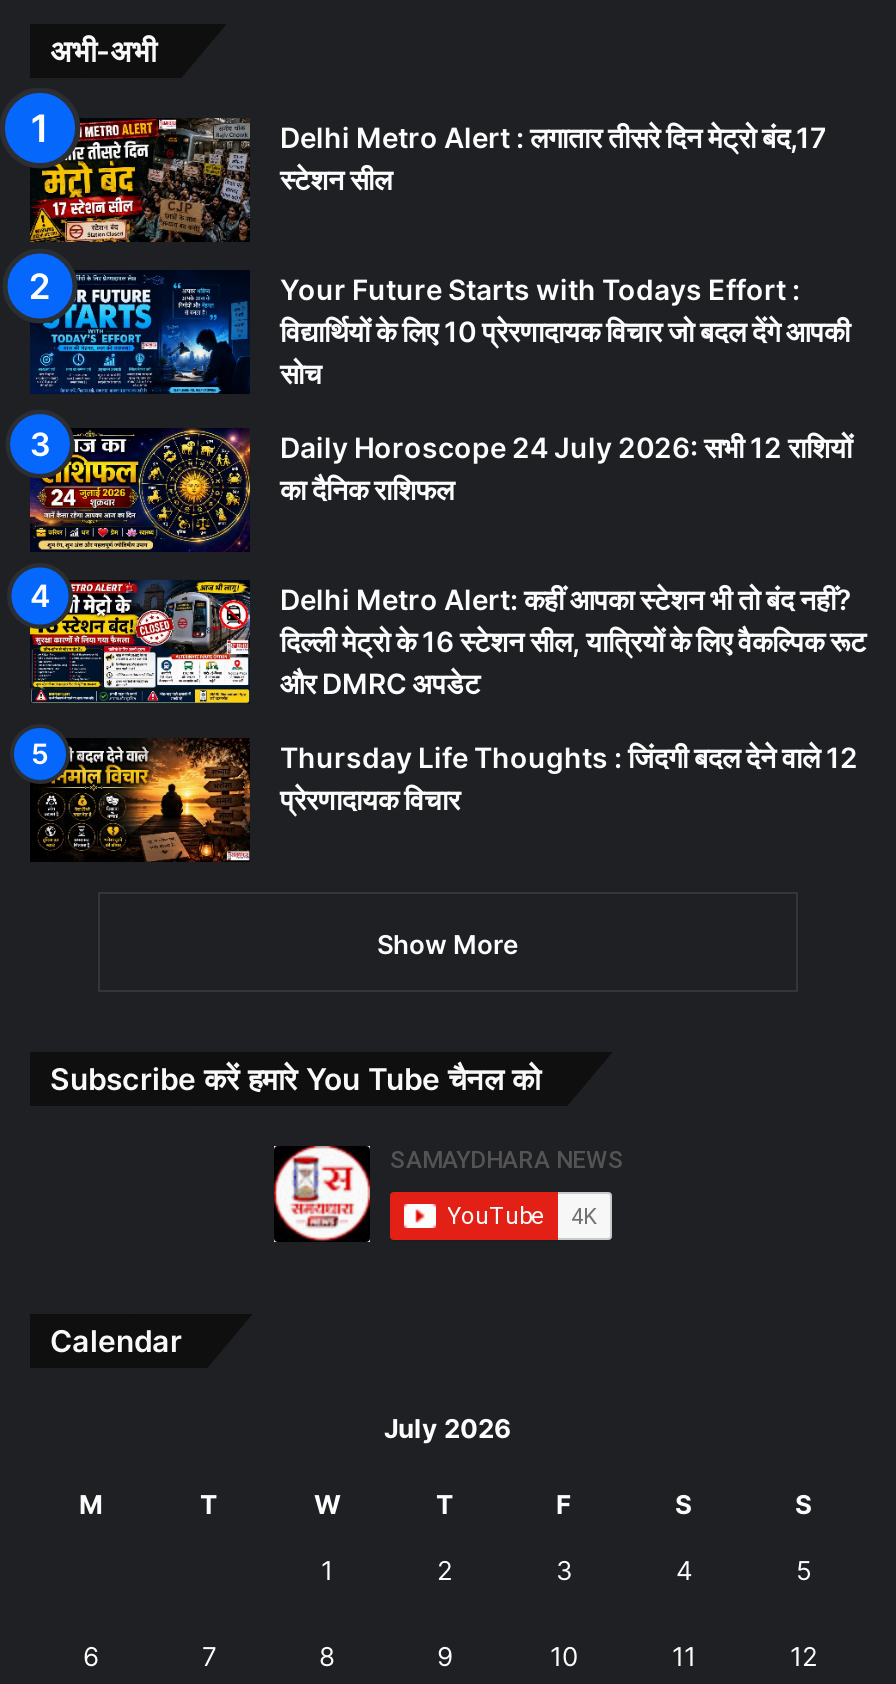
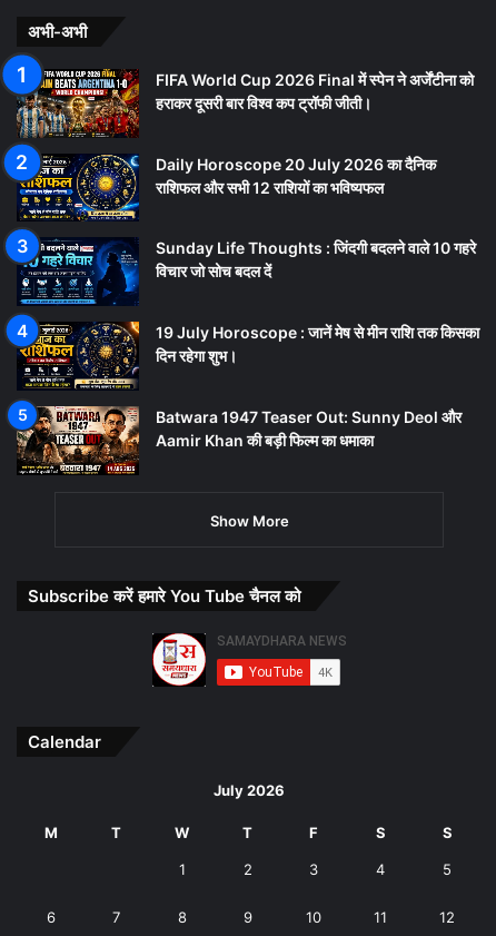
- [image]
- Delhi Metro Alert : लगातार तीसरे दिन मेट्रो बंद,17
- स्टेशन सील
+ [image]
+ FIFA World Cup 2026 Final में स्पेन ने अर्जेंटीना को
+ हराकर दूसरी बार विश्व कप ट्रॉफी जीती।

- [image]
- Your Future Starts with Todays Effort :
- विद्यार्थियों के लिए 10 प्रेरणादायक विचार जो बदल देंगे आपकी
- सोच
+ [image]
+ Daily Horoscope 20 July 2026 का दैनिक
+ राशिफल और सभी 12 राशियों का भविष्यफल

- [image]
- Daily Horoscope 24 July 2026: सभी 12 राशियों
- का दैनिक राशिफल
+ [image]
+ Sunday Life Thoughts : जिंदगी बदलने वाले 10 गहरे
+ विचार जो सोच बदल दें

- [image]
- Delhi Metro Alert: कहीं आपका स्टेशन भी तो बंद नहीं?
- दिल्ली मेट्रो के 16 स्टेशन सील, यात्रियों के लिए वैकल्पिक रूट
- और DMRC अपडेट
+ [image]
+ 19 July Horoscope : जानें मेष से मीन राशि तक किसका
+ दिन रहेगा शुभ।

- [image]
- Thursday Life Thoughts : जिंदगी बदल देने वाले 12
- प्रेरणादायक विचार
+ [image]
+ Batwara 1947 Teaser Out: Sunny Deol और
+ Aamir Khan की बड़ी फिल्म का धमाका
